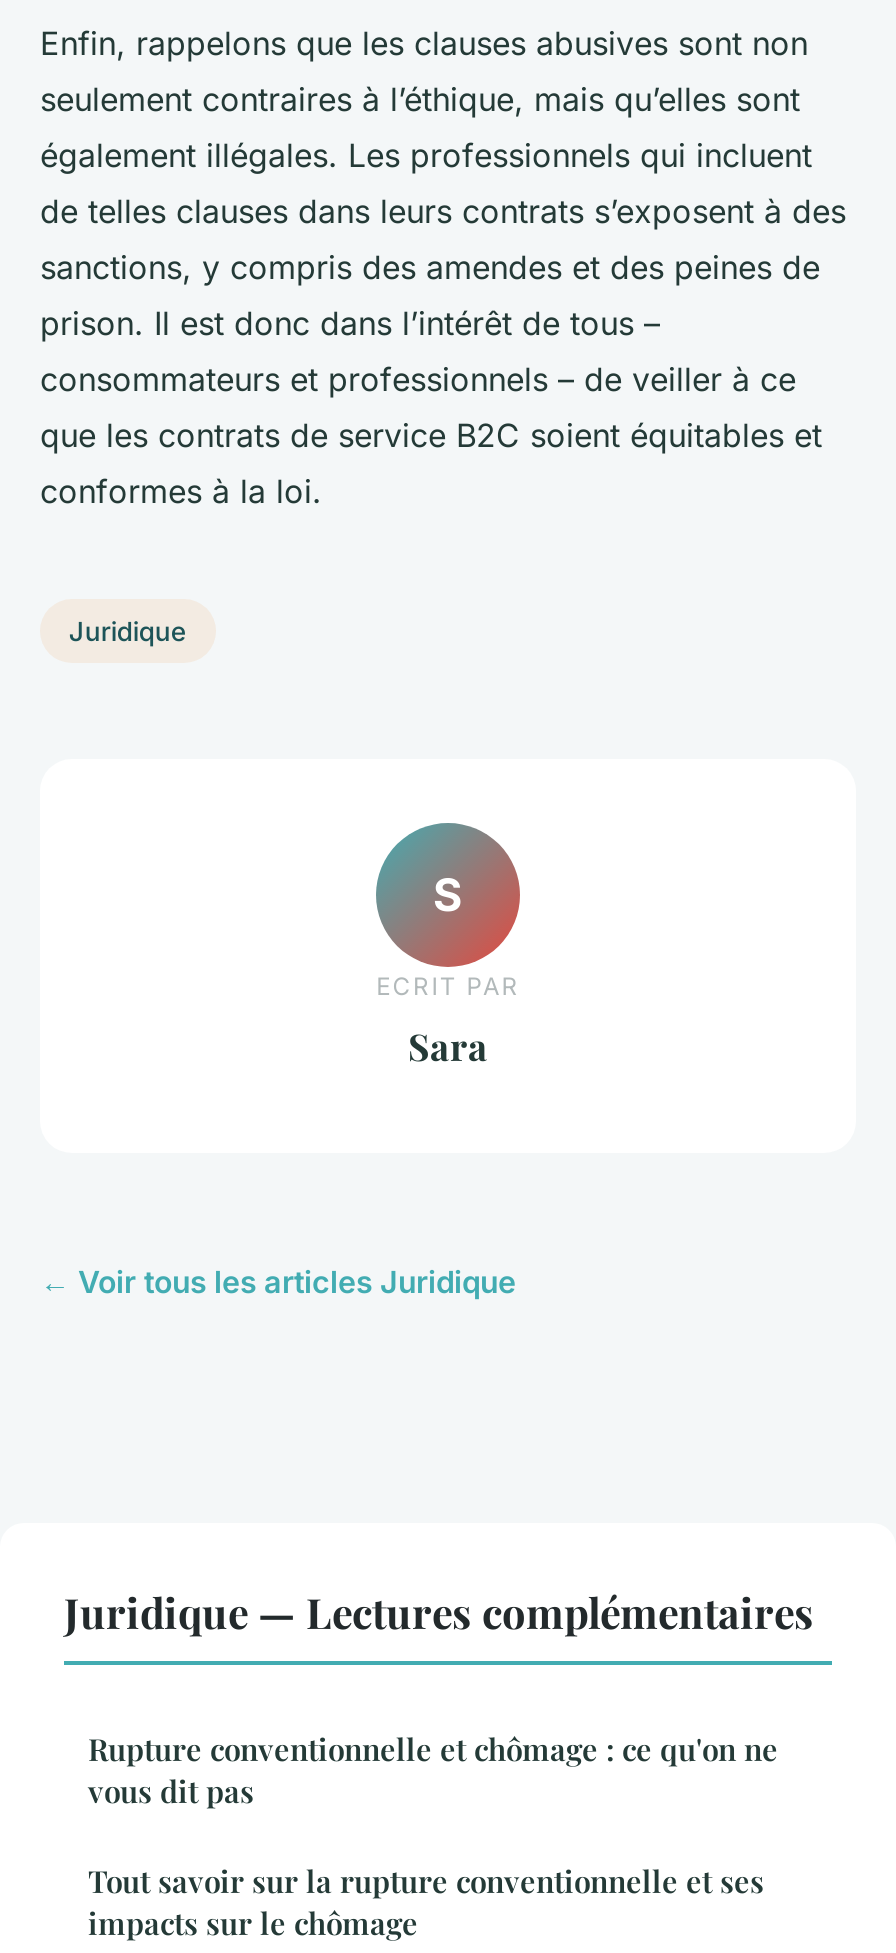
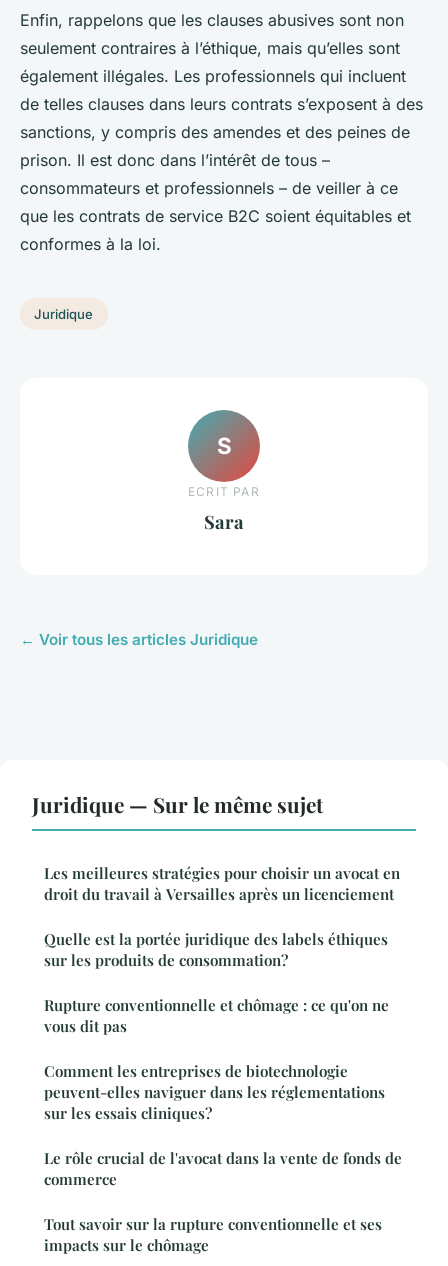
- Juridique — Lectures complémentaires
+ Juridique — Sur le même sujet
+ Les meilleures stratégies pour choisir un avocat en
+ droit du travail à Versailles après un licenciement
+ Quelle est la portée juridique des labels éthiques
+ sur les produits de consommation?

+ Comment les entreprises de biotechnologie
+ peuvent-elles naviguer dans les réglementations
+ sur les essais cliniques?
+ Le rôle crucial de l'avocat dans la vente de fonds de
+ commerce
